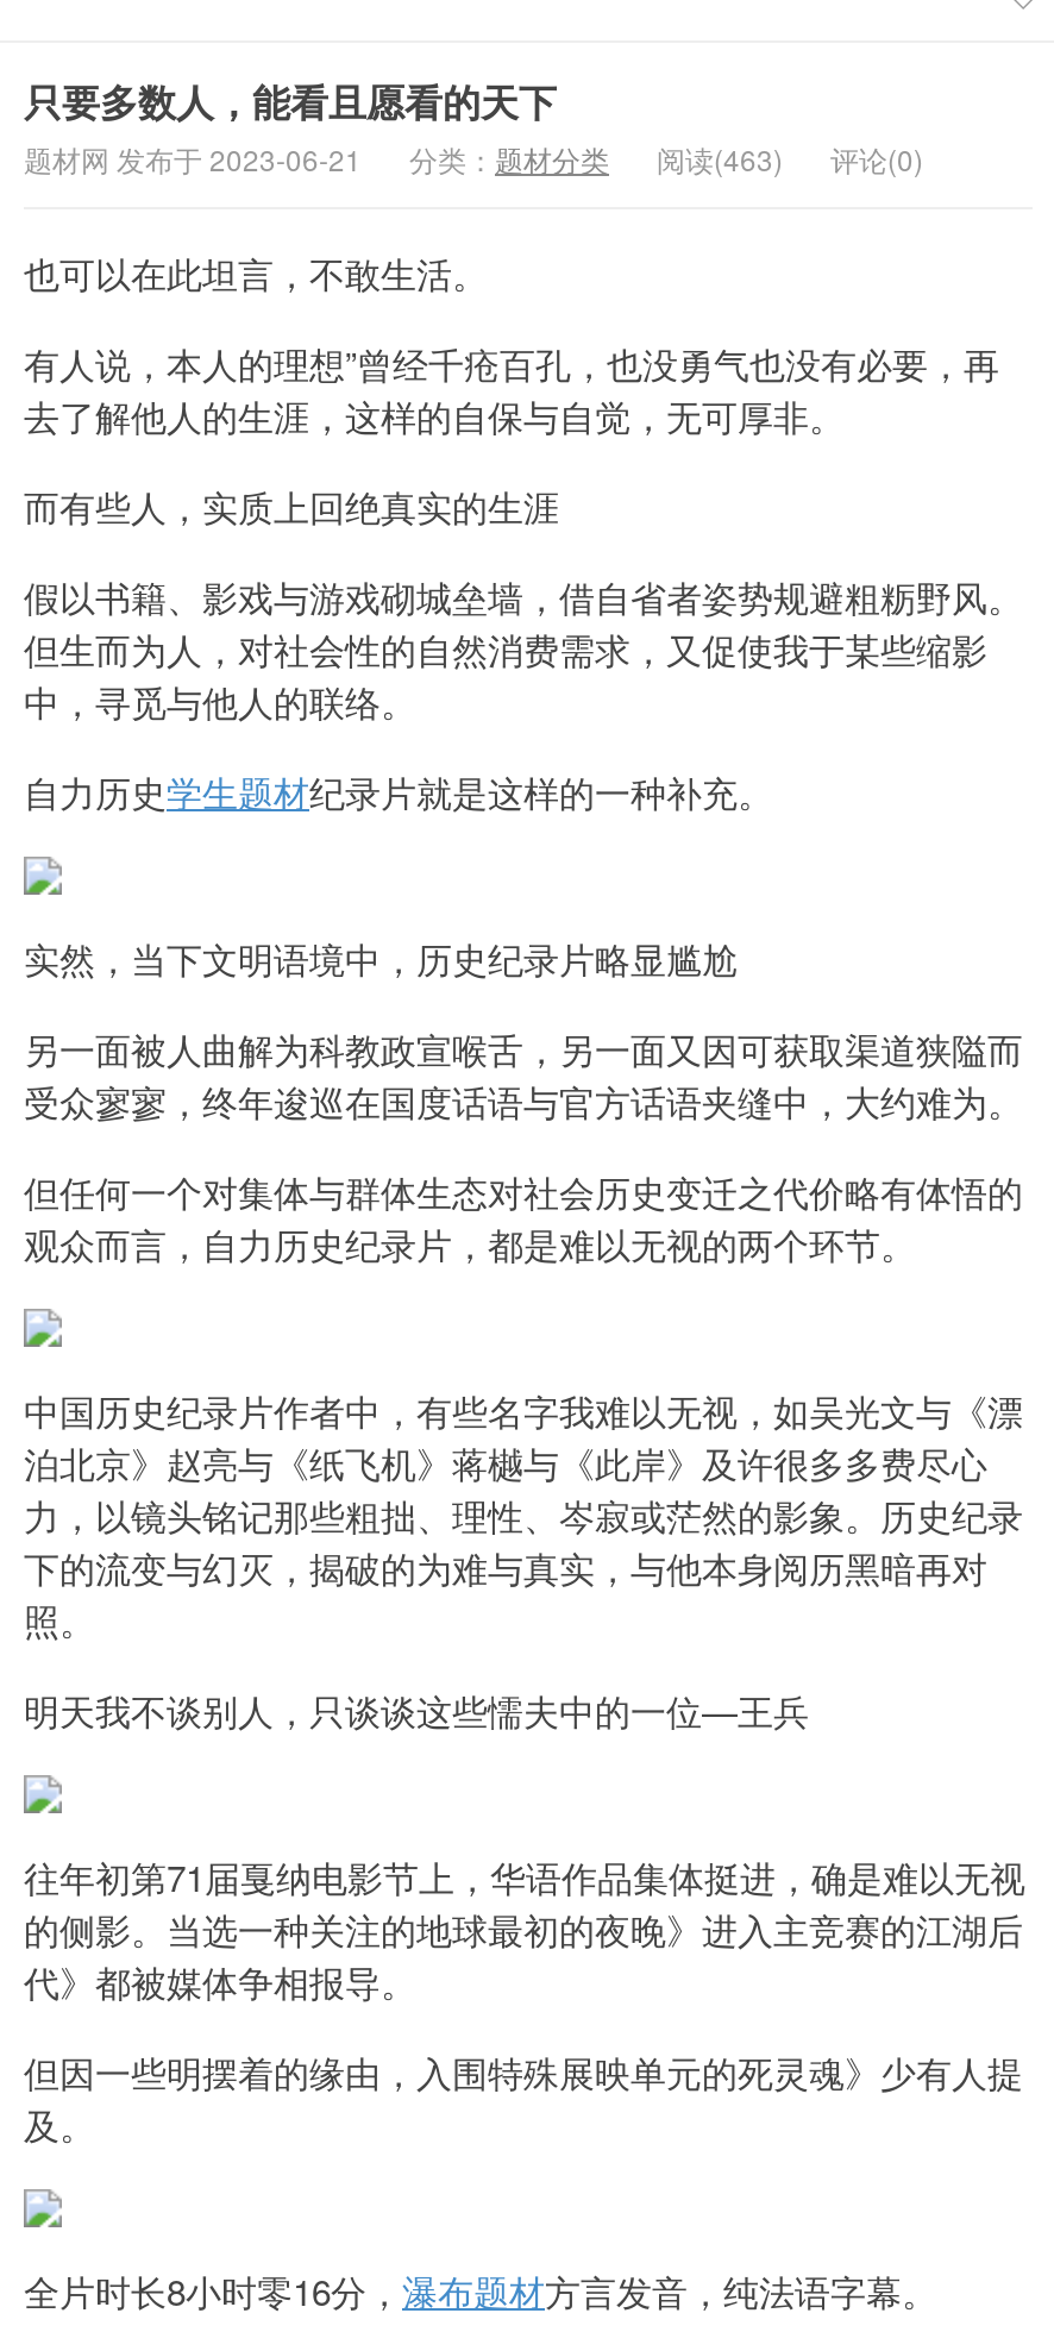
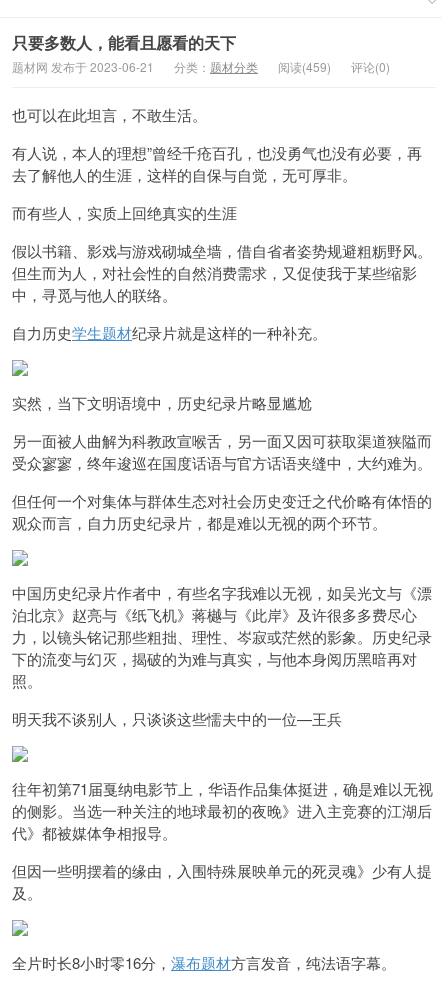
- 题材网 发布于 2023-06-21 分类：题材分类 阅读(463) 评论(0)
+ 题材网 发布于 2023-06-21 分类：题材分类 阅读(459) 评论(0)
